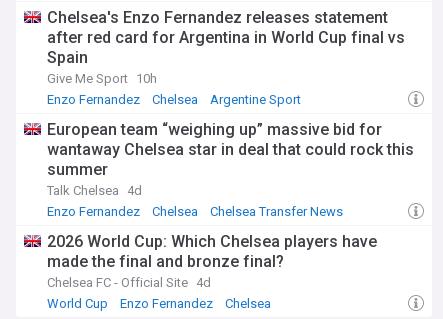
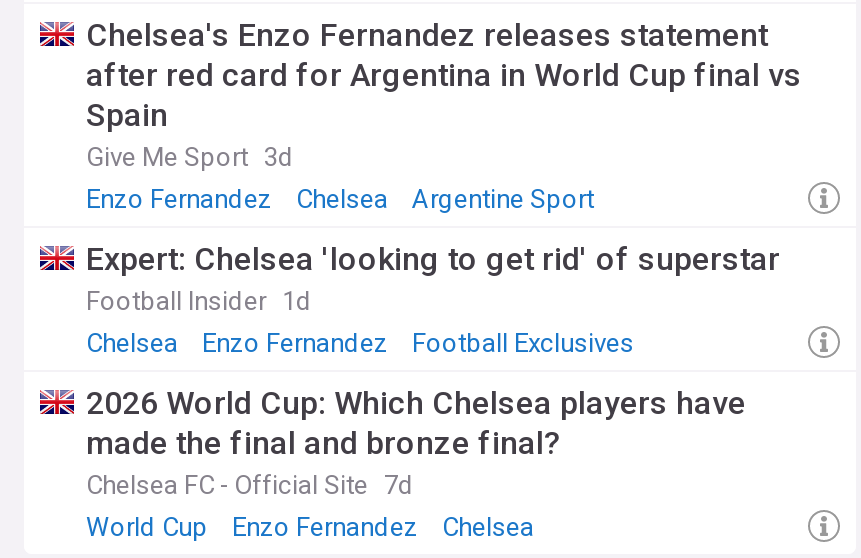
- Give Me Sport 10h
+ Give Me Sport 3d

- European team “weighing up” massive bid for
- wantaway Chelsea star in deal that could rock this
- summer
- Talk Chelsea 4d
+ Expert: Chelsea 'looking to get rid' of superstar
+ Football Insider 1d
+ Chelsea

- Chelsea
- Chelsea Transfer News
+ Football Exclusives

- Chelsea FC - Official Site 4d
+ Chelsea FC - Official Site 7d
